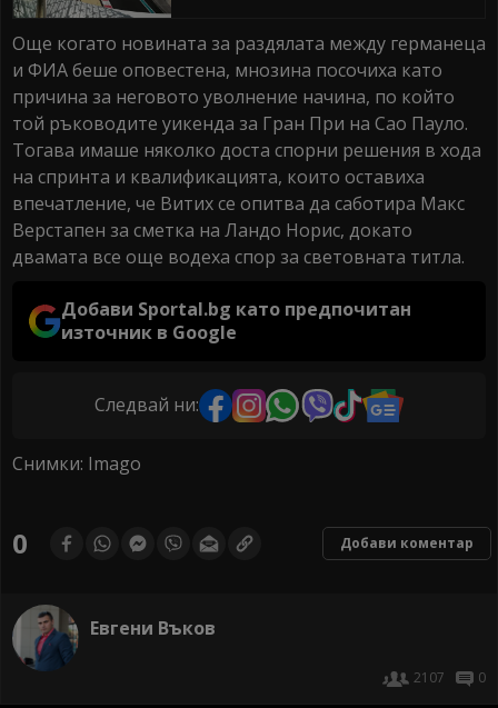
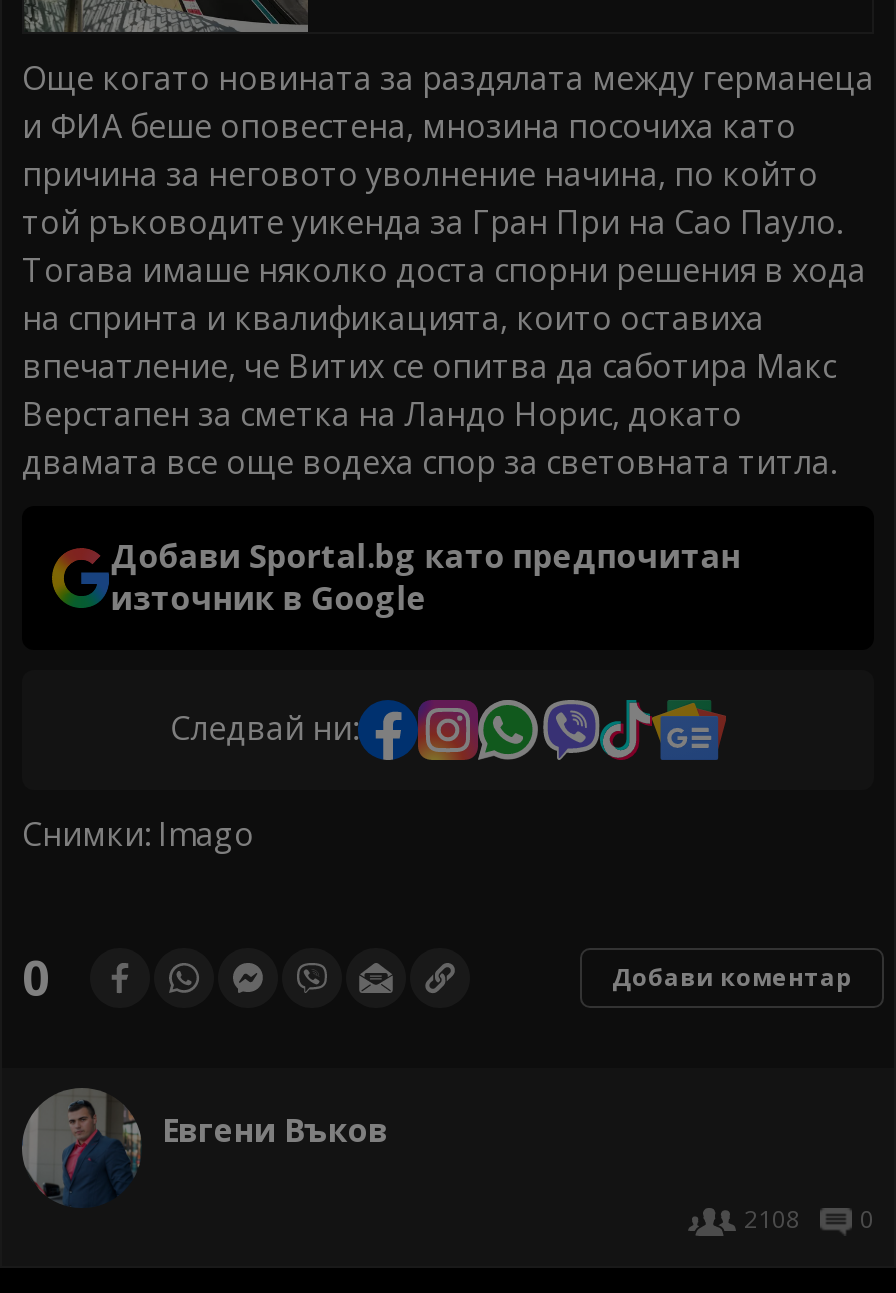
- 2107 0
+ 2108 0
